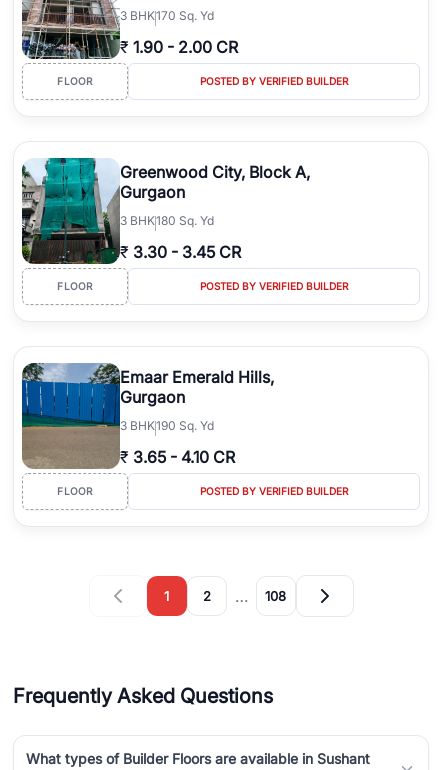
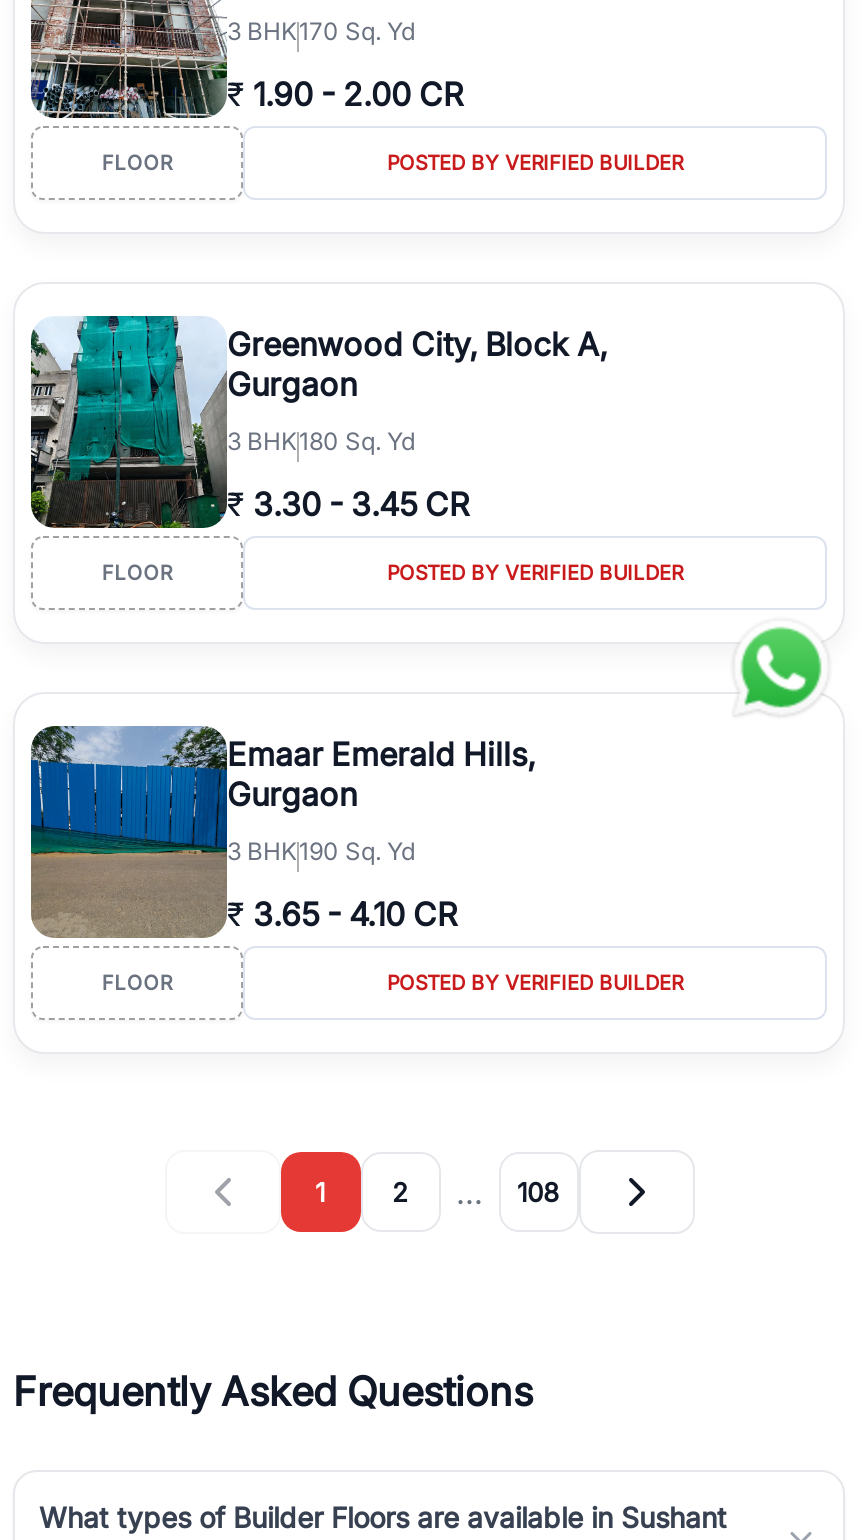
+ [image]
